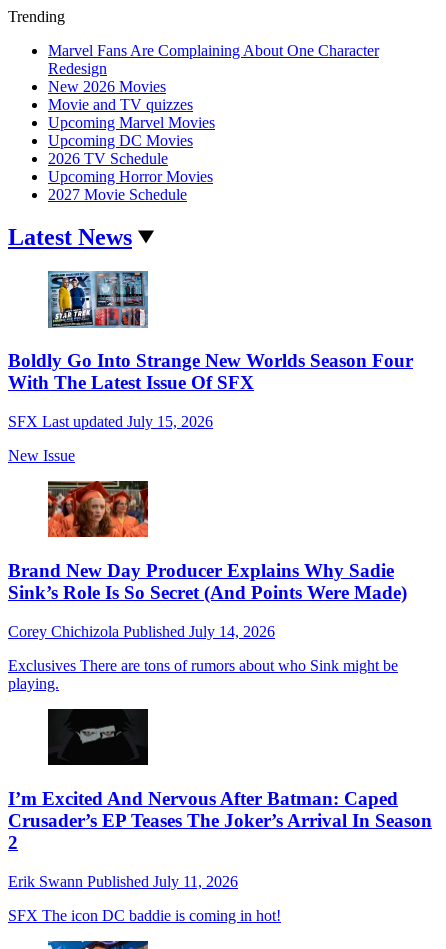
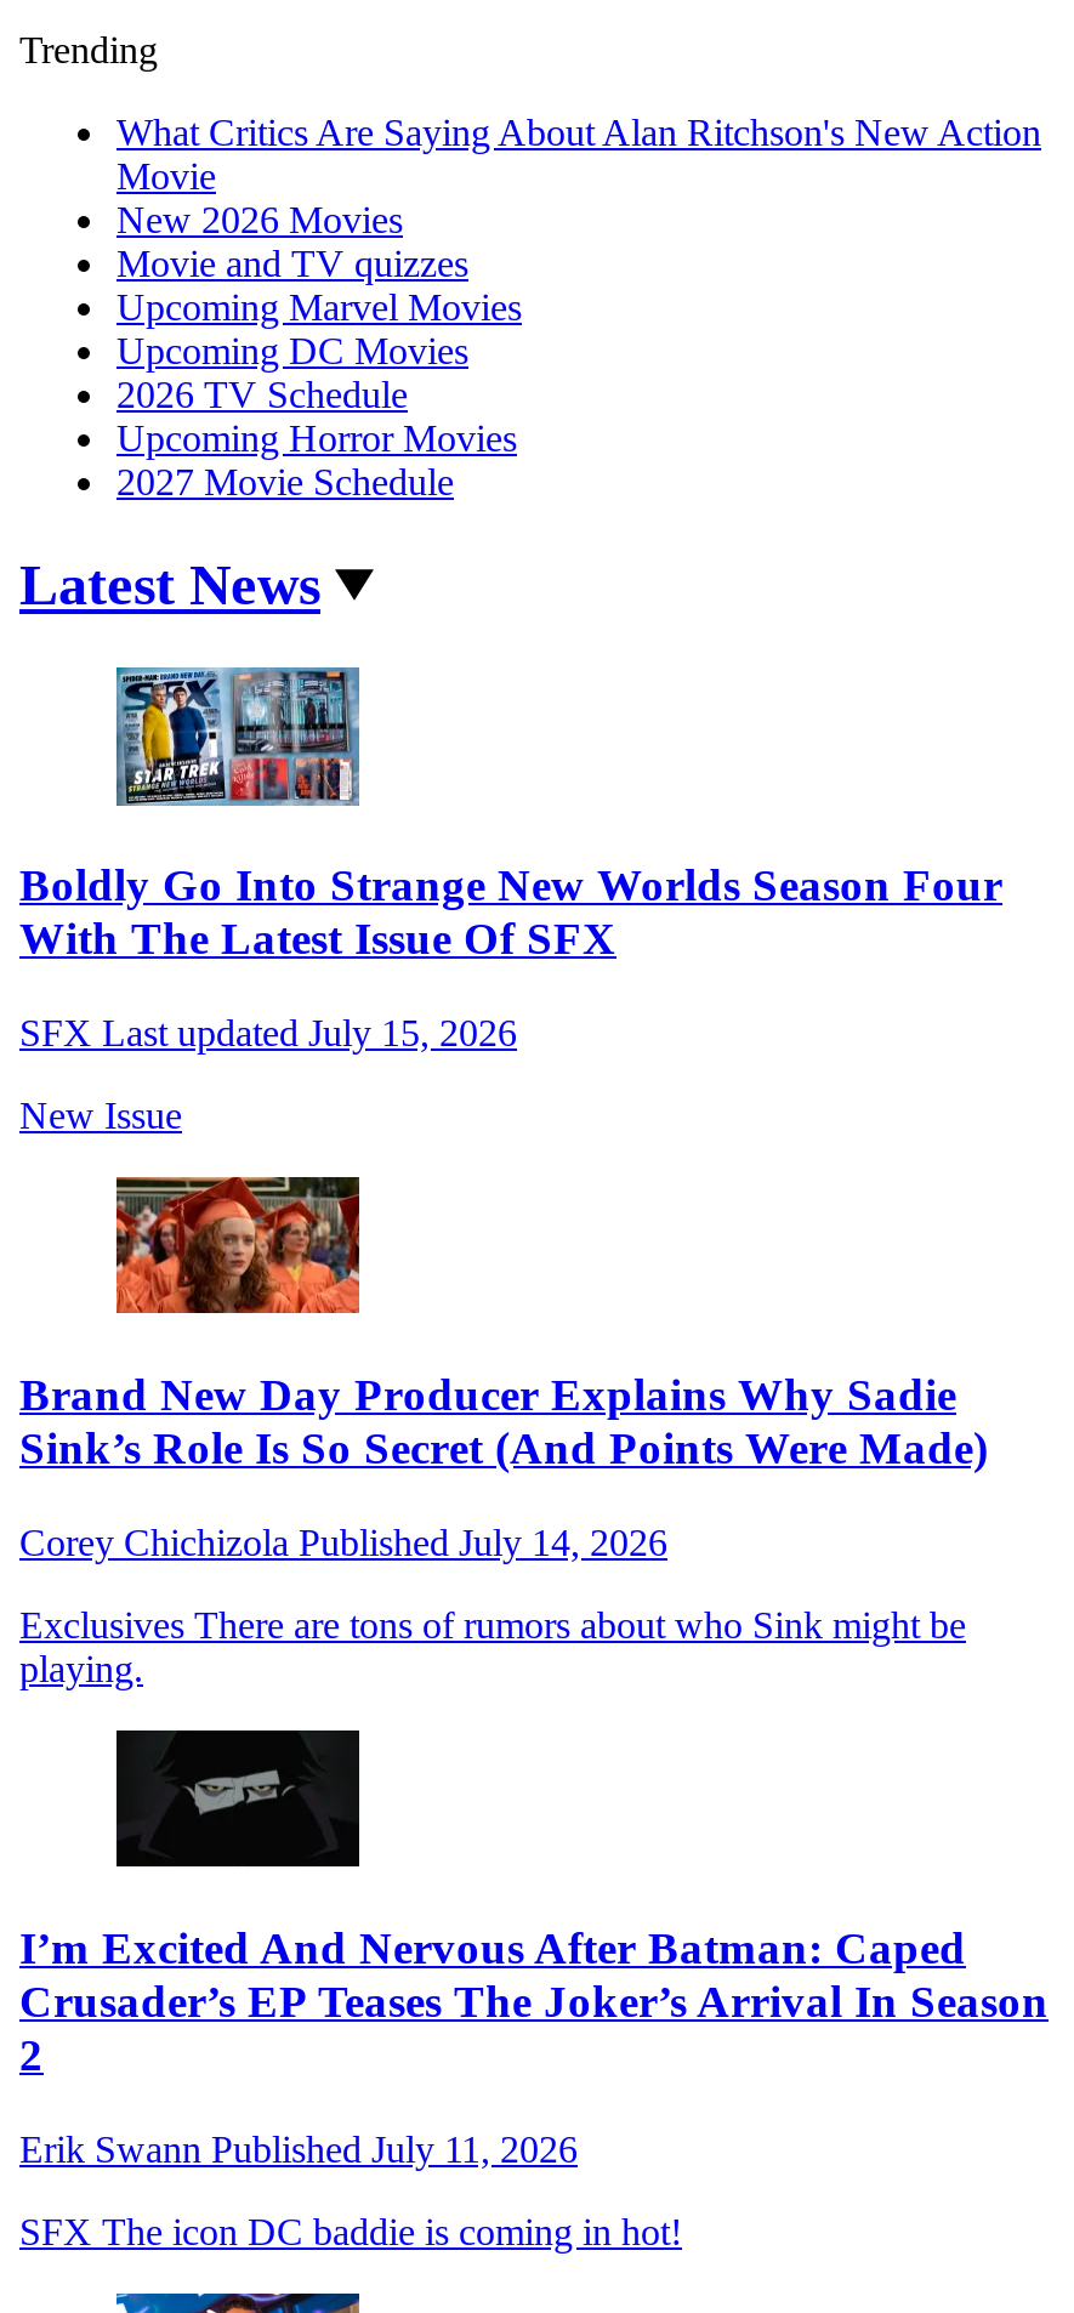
- Marvel Fans Are Complaining About One Character
- Redesign
+ What Critics Are Saying About Alan Ritchson's New Action
+ Movie
